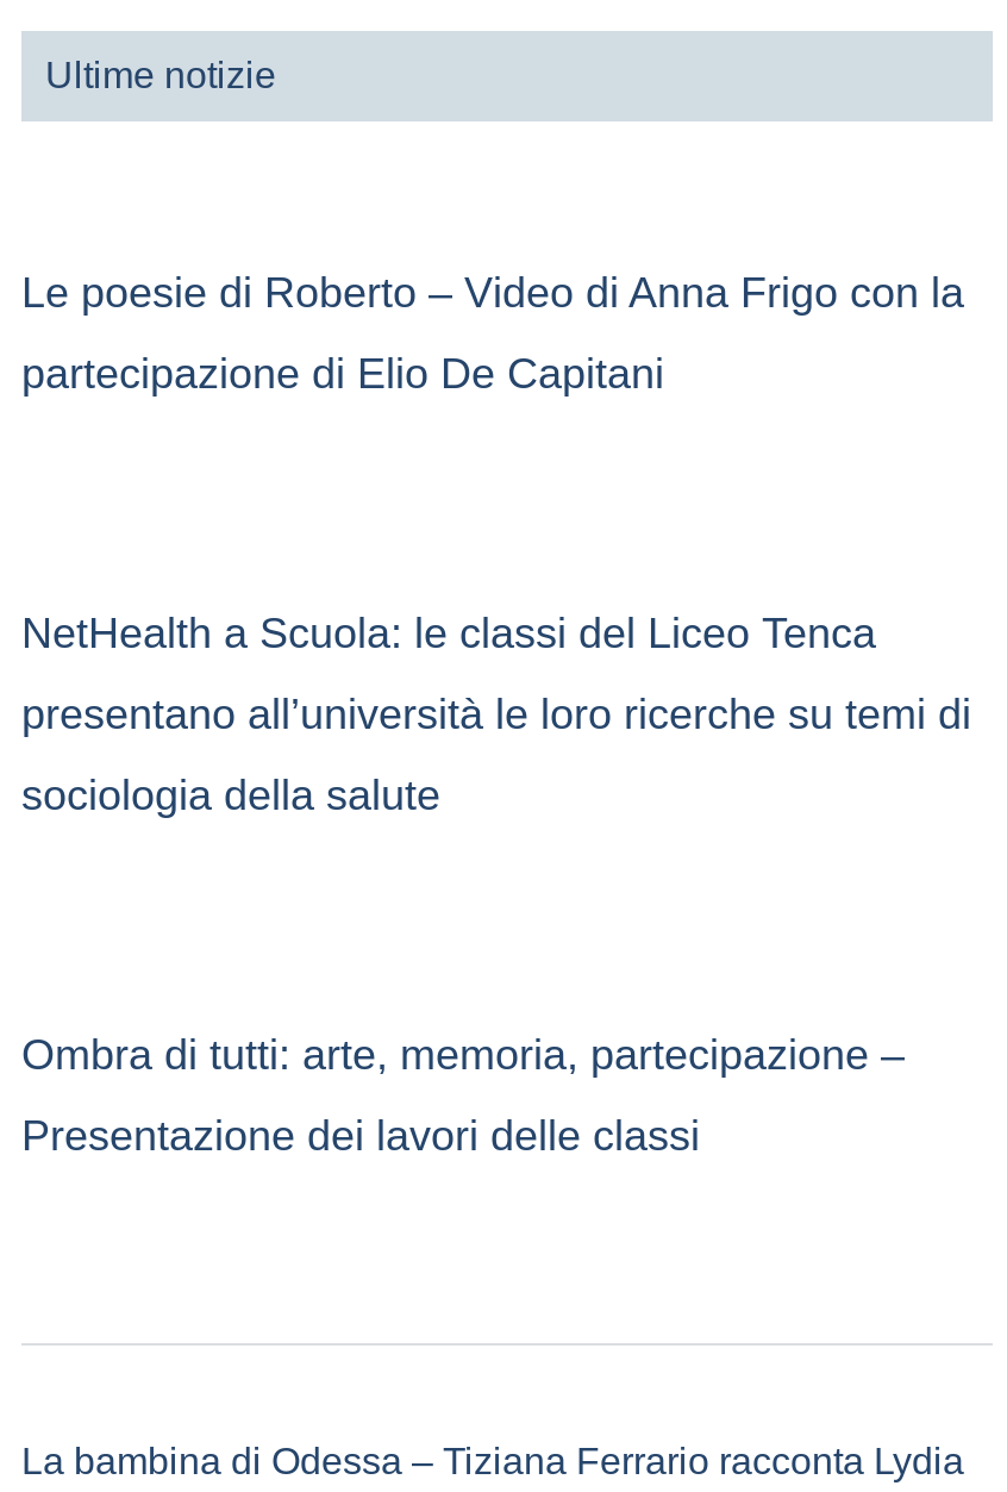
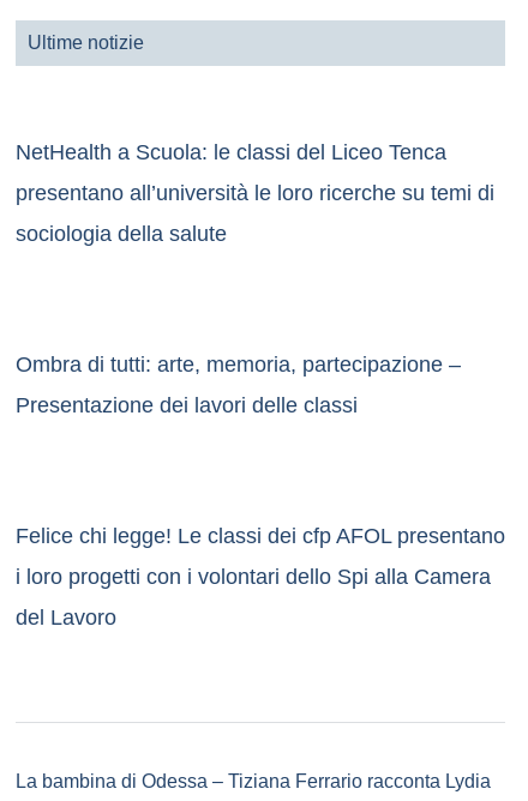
- Le poesie di Roberto – Video di Anna Frigo con la
- partecipazione di Elio De Capitani

moved up: NetHealth a Scuola: le classi del Liceo Tenca | presentano all’università le loro ricerche su temi di | sociologia della salute | Ombra di tutti: arte, memoria, partecipazione – | Presentazione dei lavori delle classi

+ Felice chi legge! Le classi dei cfp AFOL presentano
+ i loro progetti con i volontari dello Spi alla Camera
+ del Lavoro
